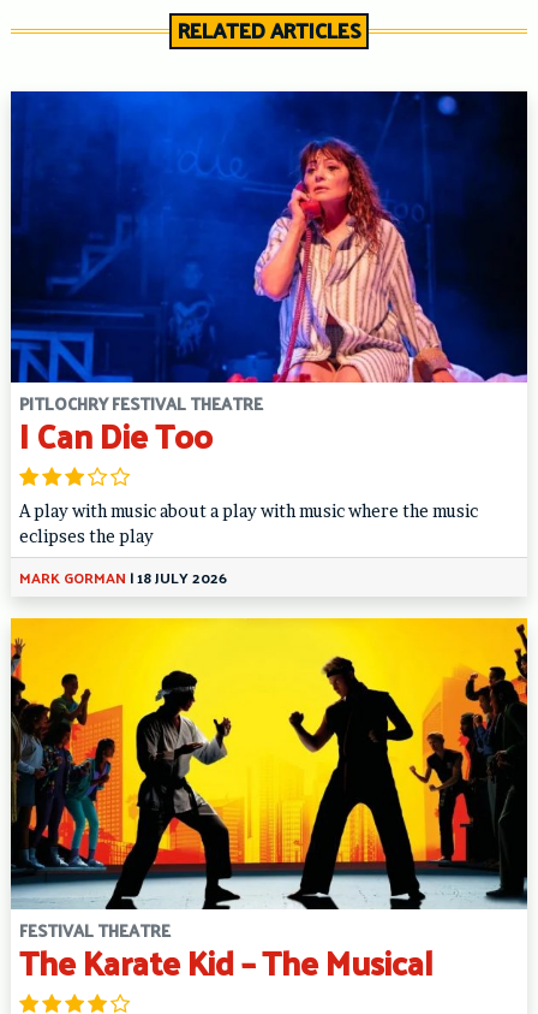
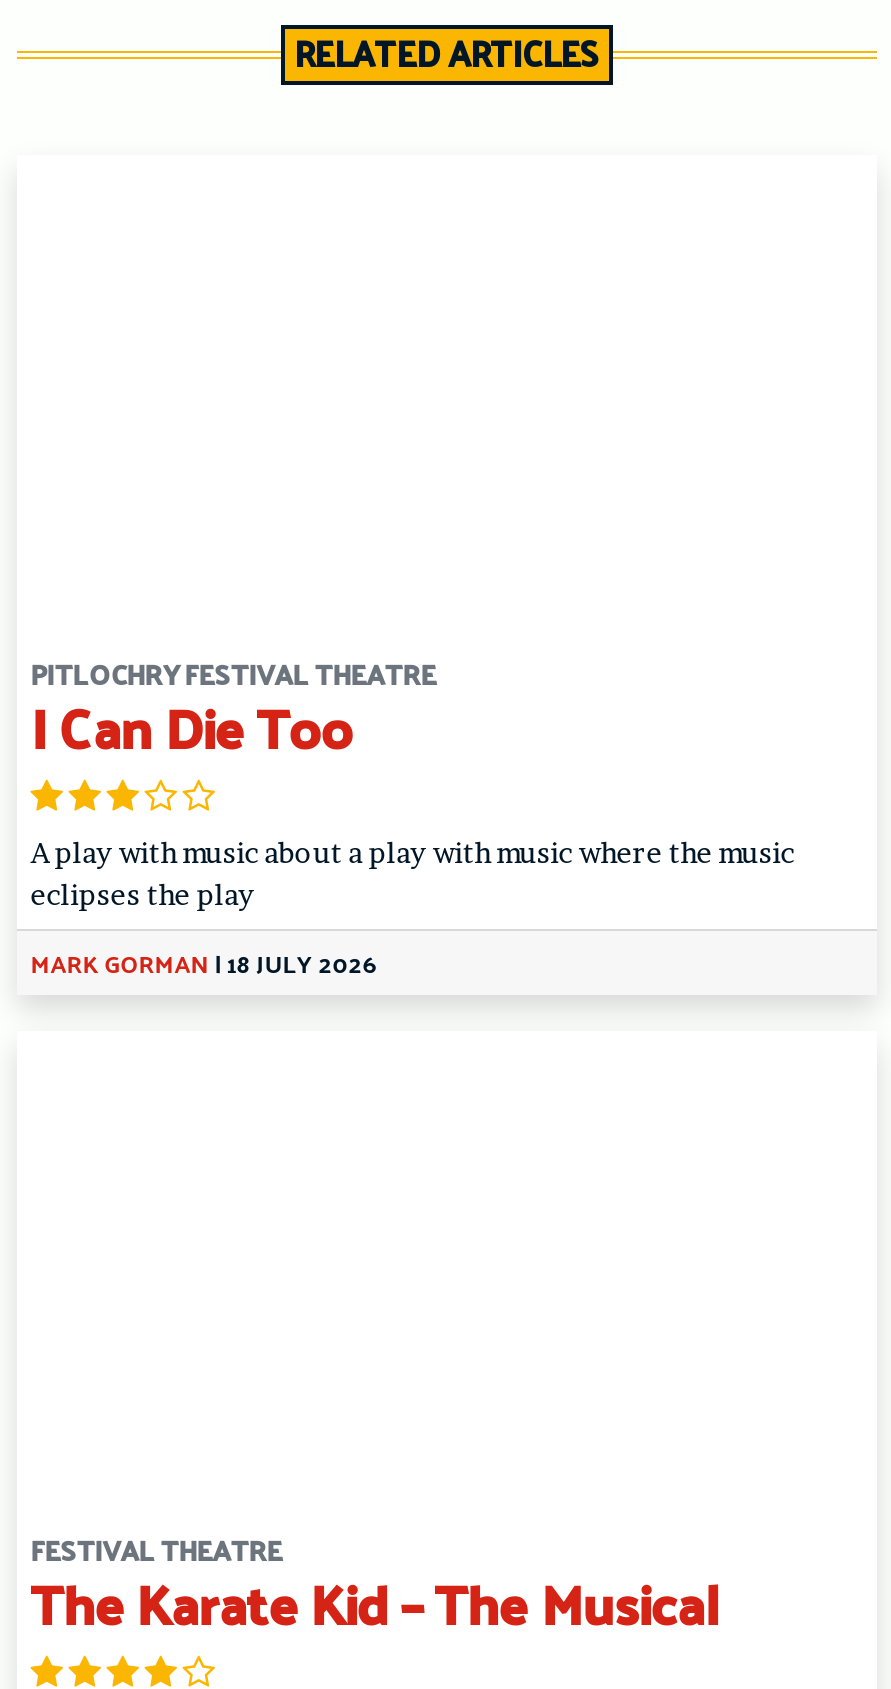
- [image]

- [image]
